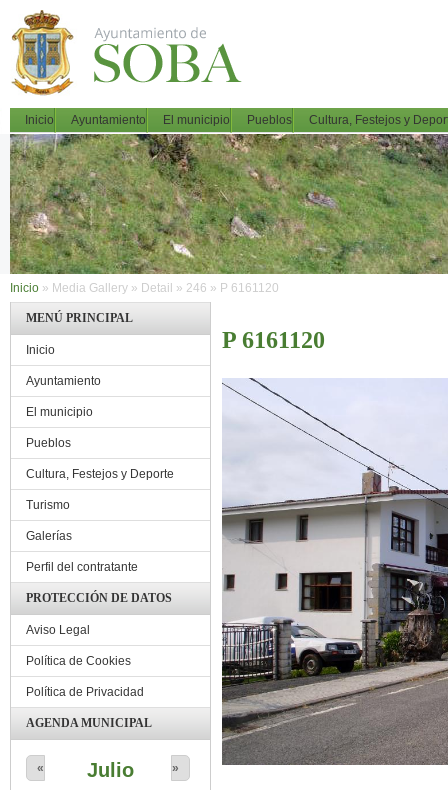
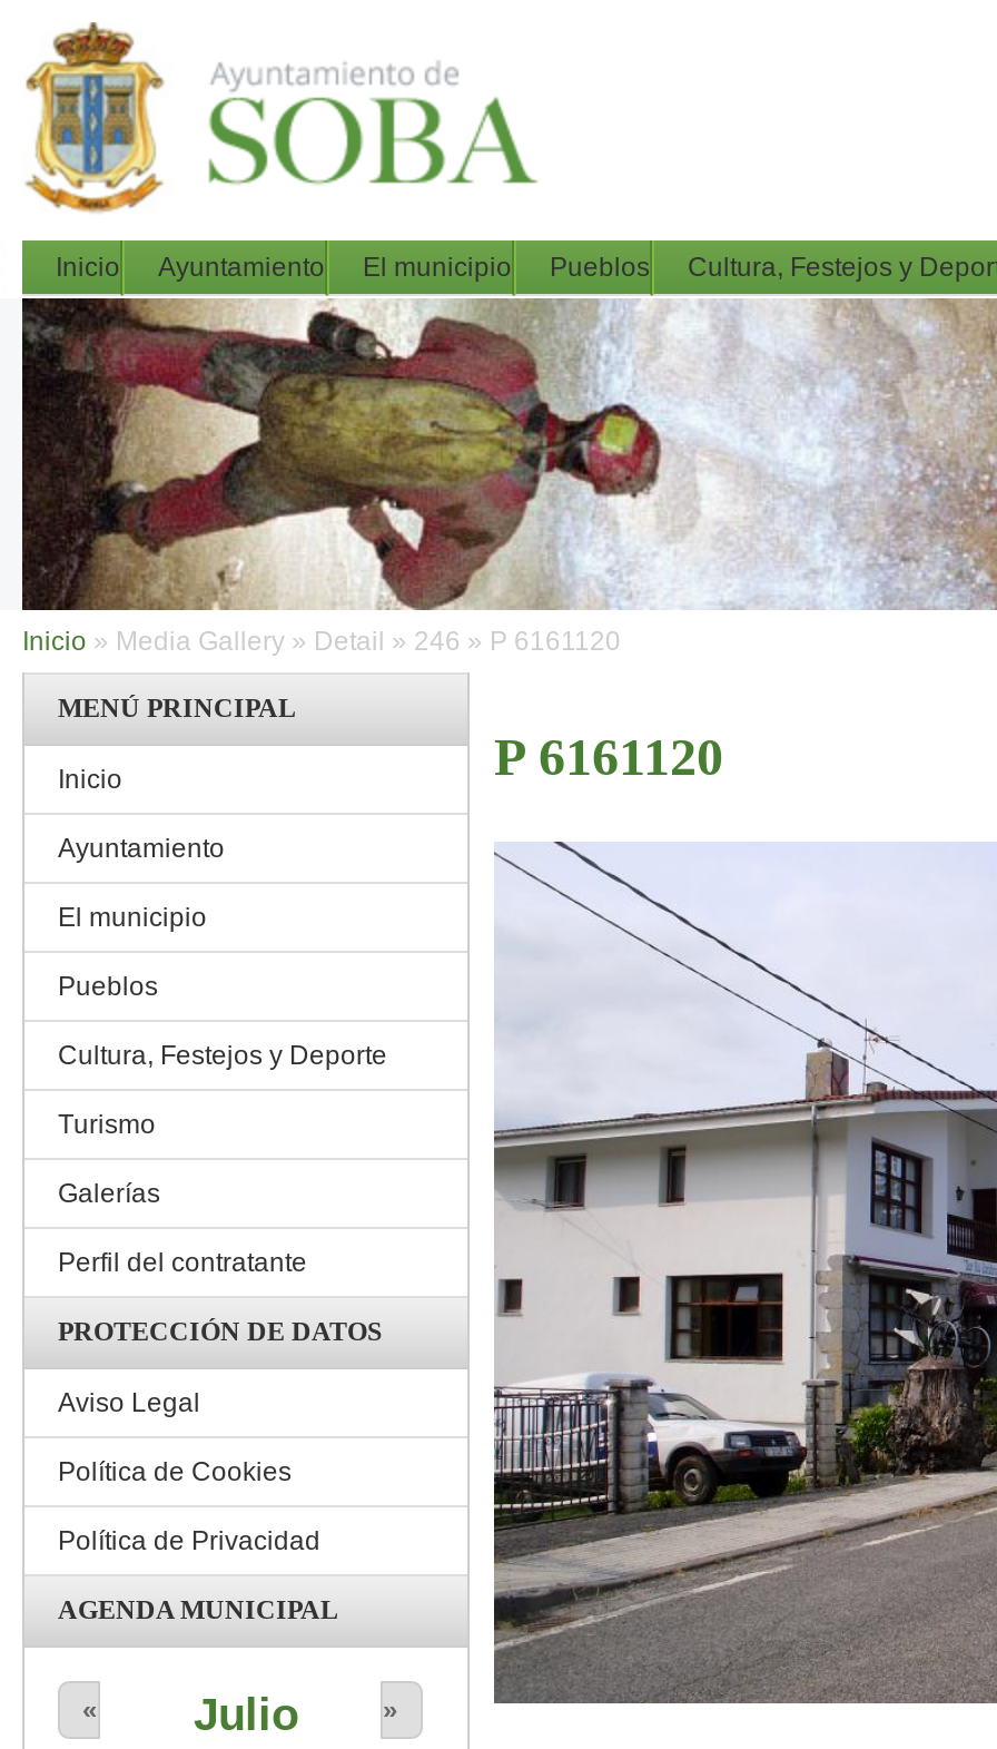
- [image]
+ [image]
